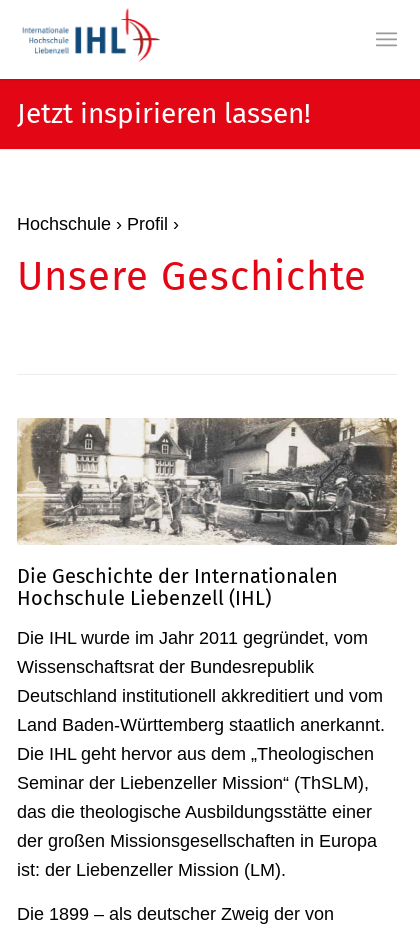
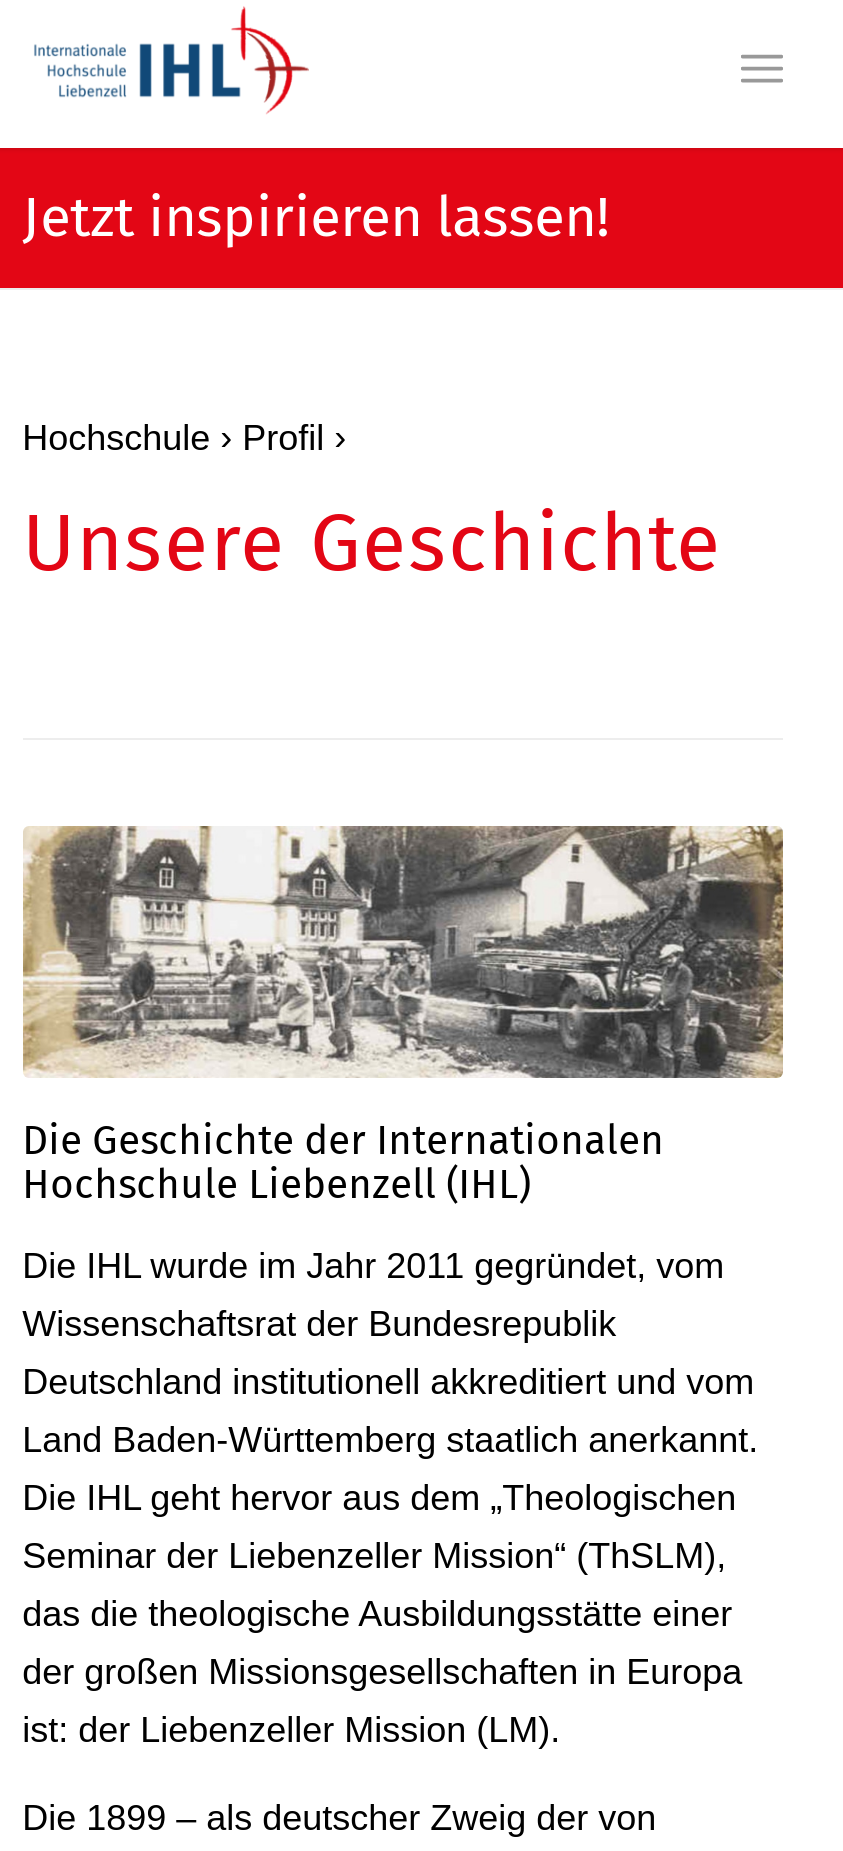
- Jetzt inspirieren lassen!
+ Jetzt
